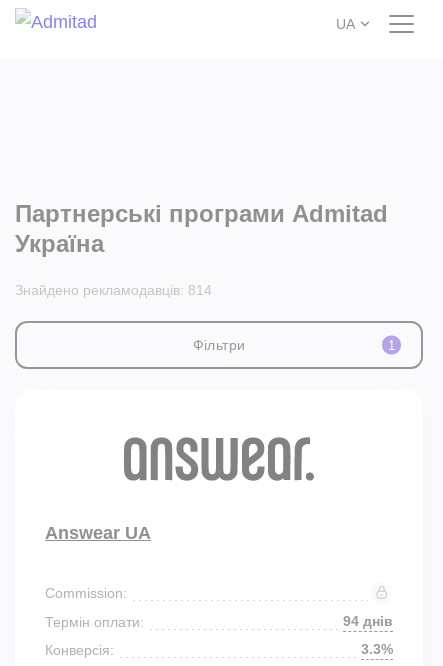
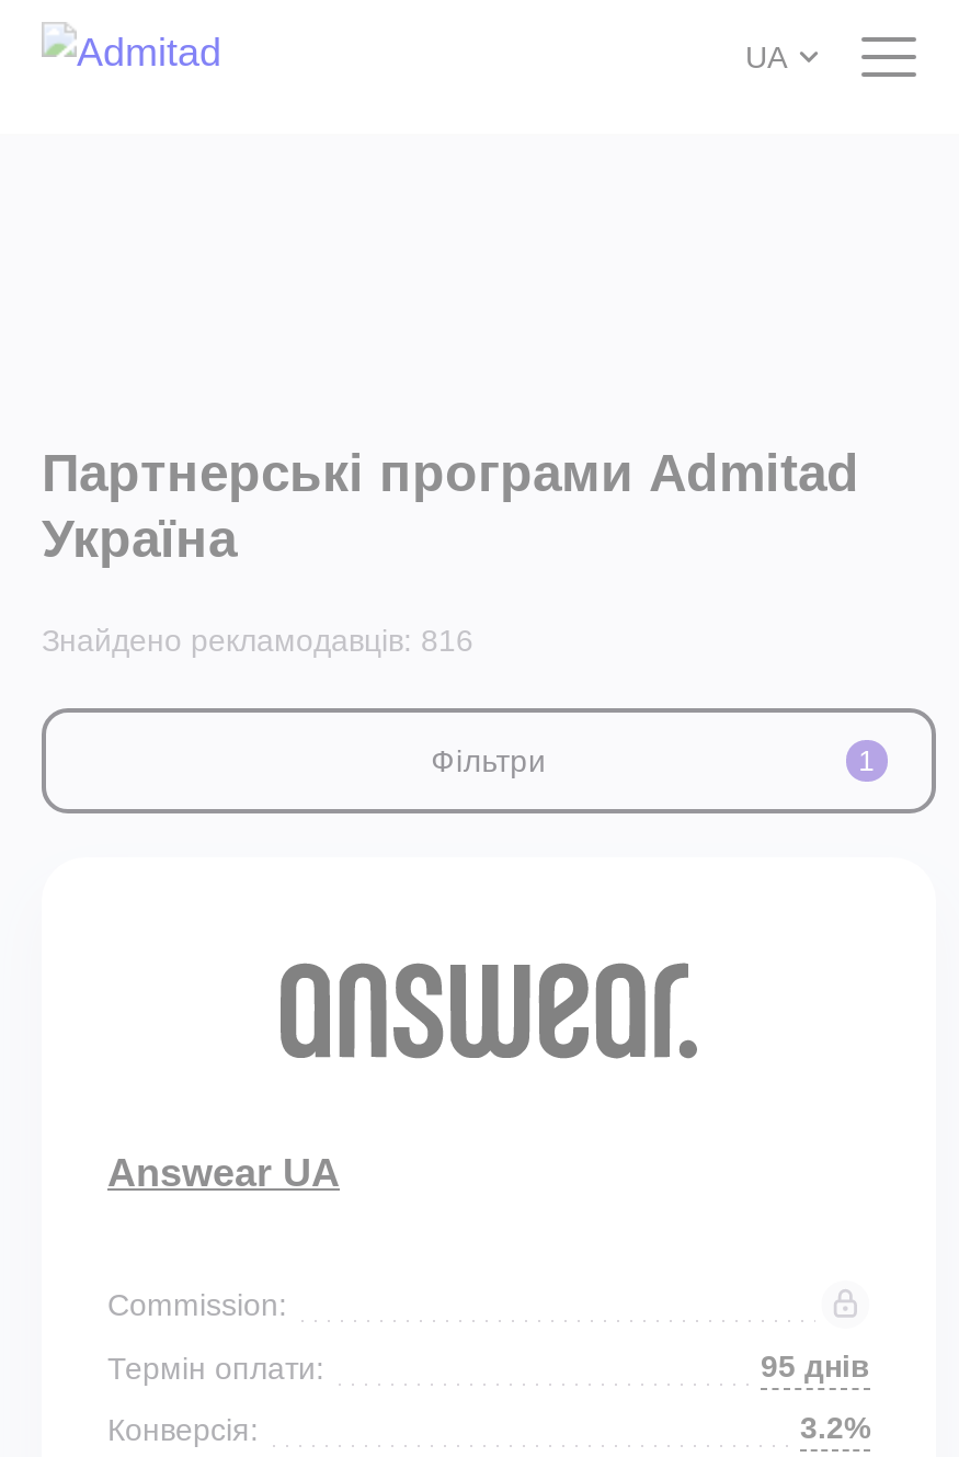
- Знайдено рекламодавців: 814
+ Знайдено рекламодавців: 816

- 94 днів
+ 95 днів

- 3.3%
+ 3.2%
